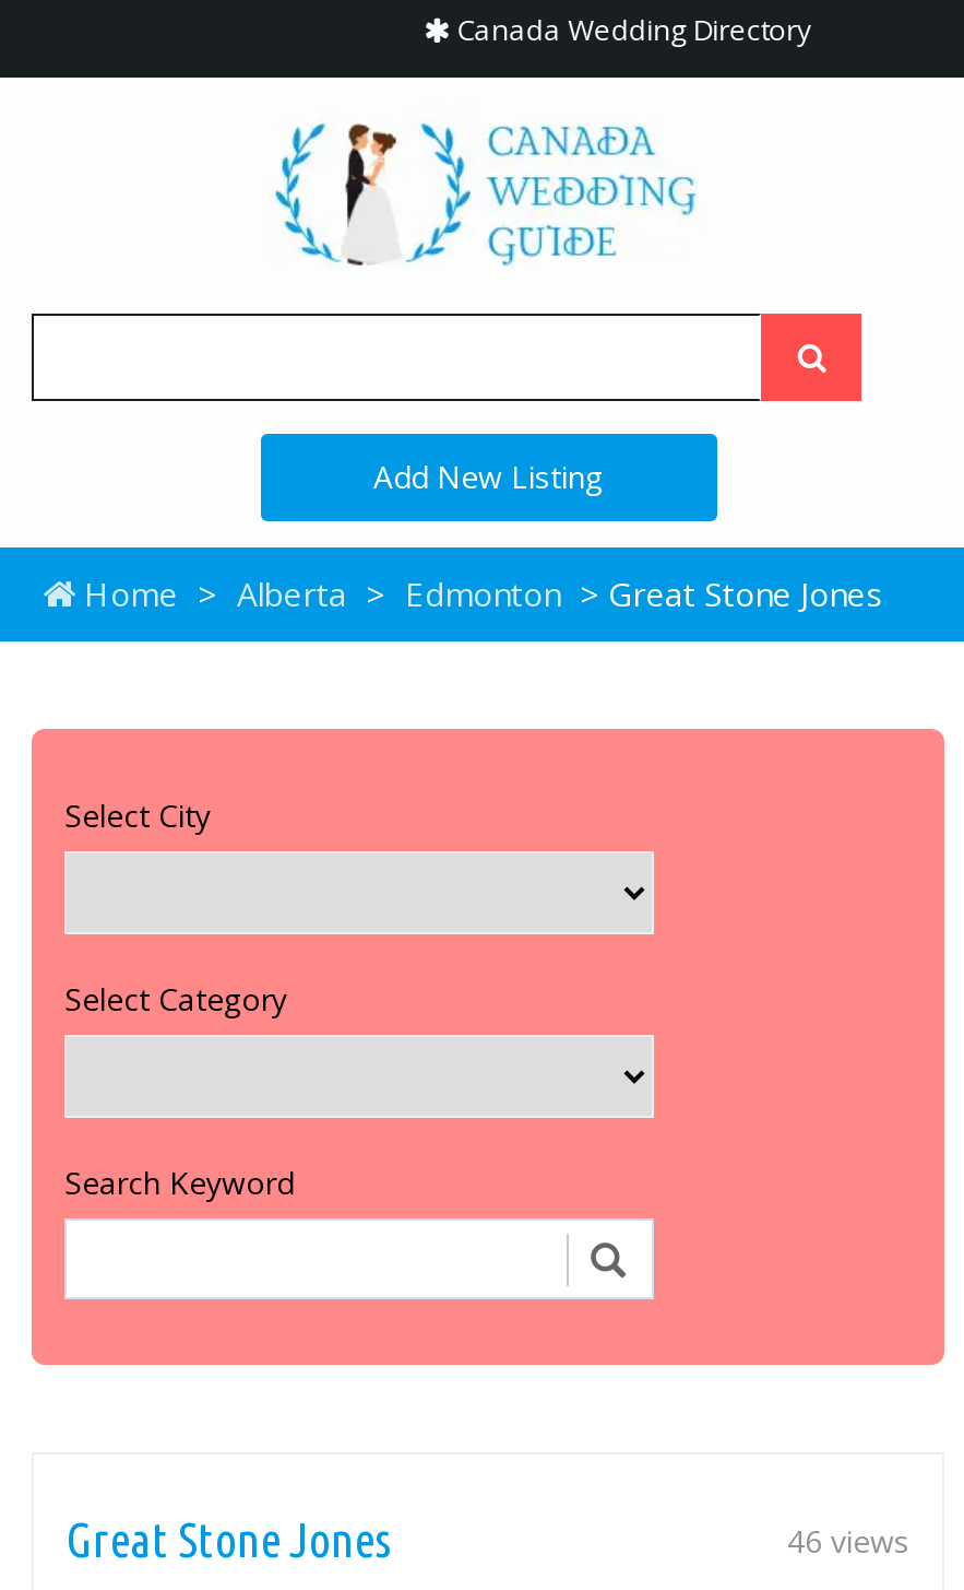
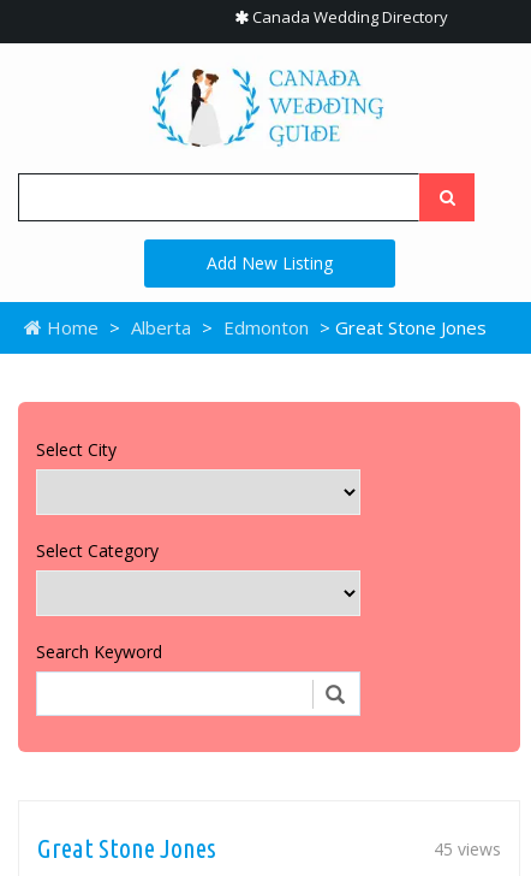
- 46 views
+ 45 views
